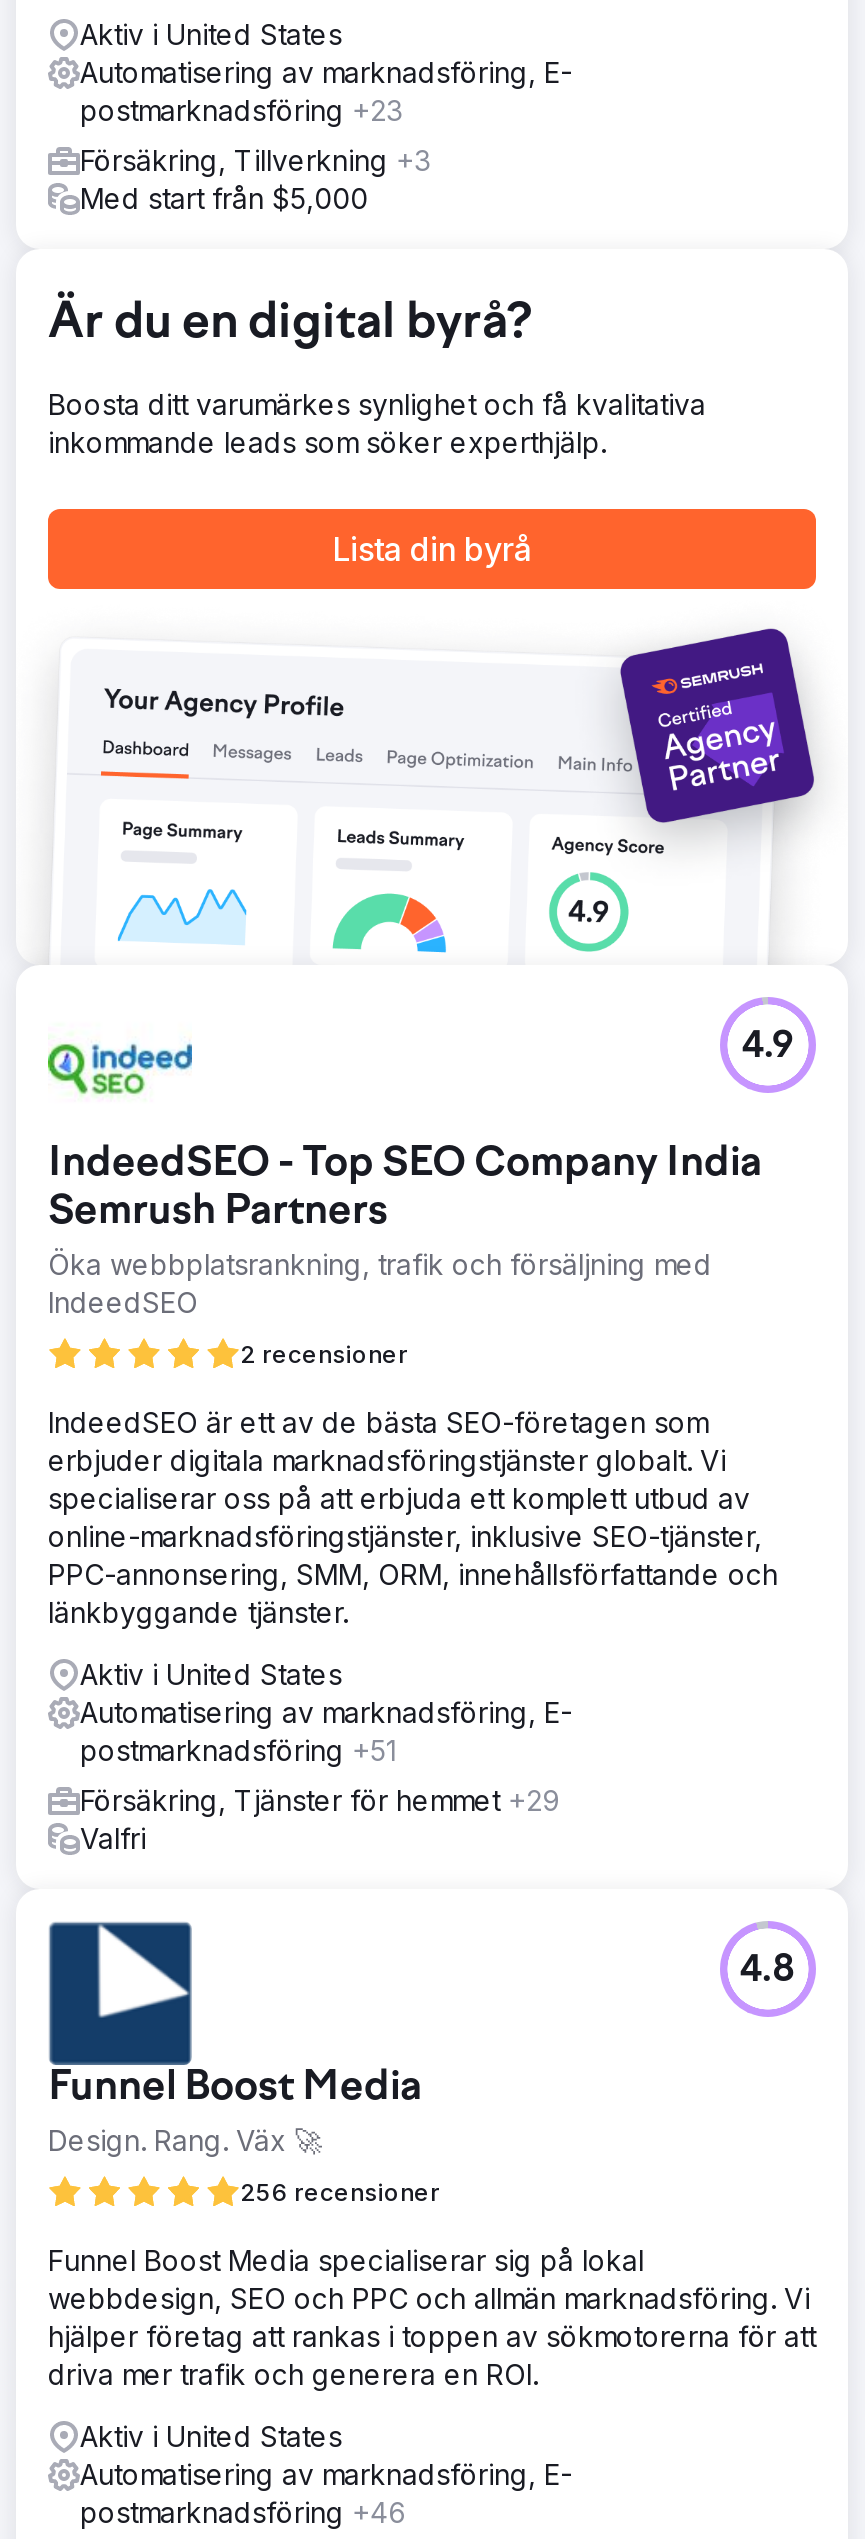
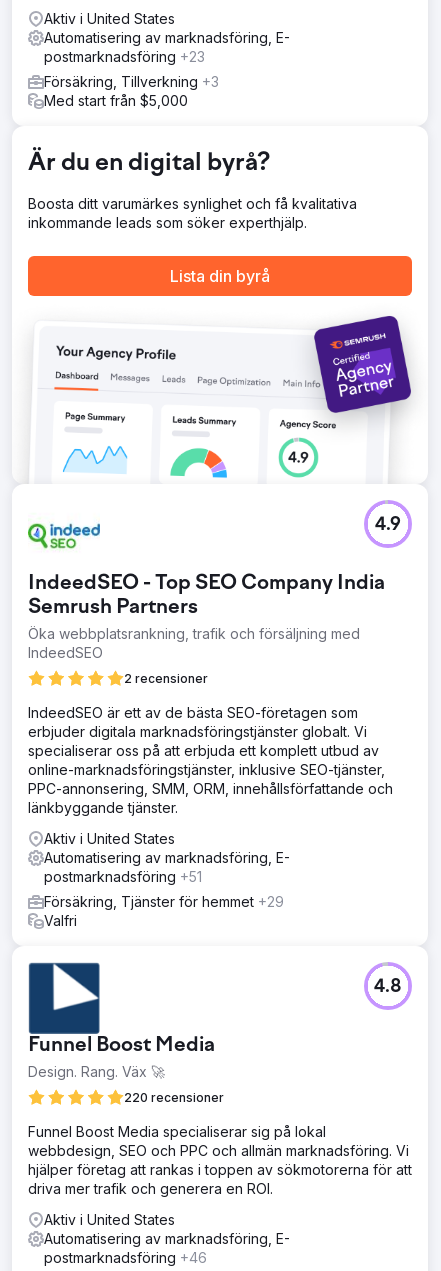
- 256 recensioner
+ 220 recensioner
